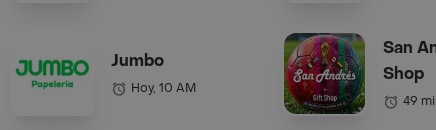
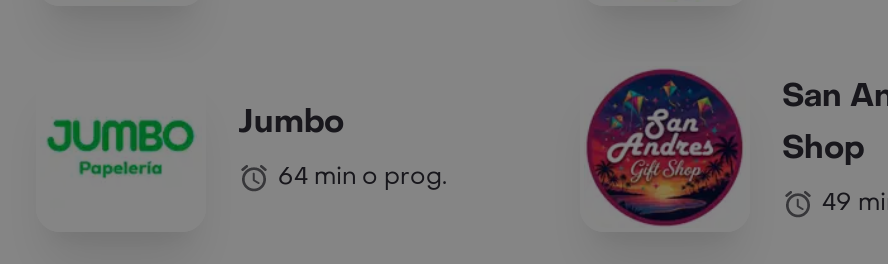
- [image]
+ [image]

- Hoy, 10 AM
+ 64 min o prog.
